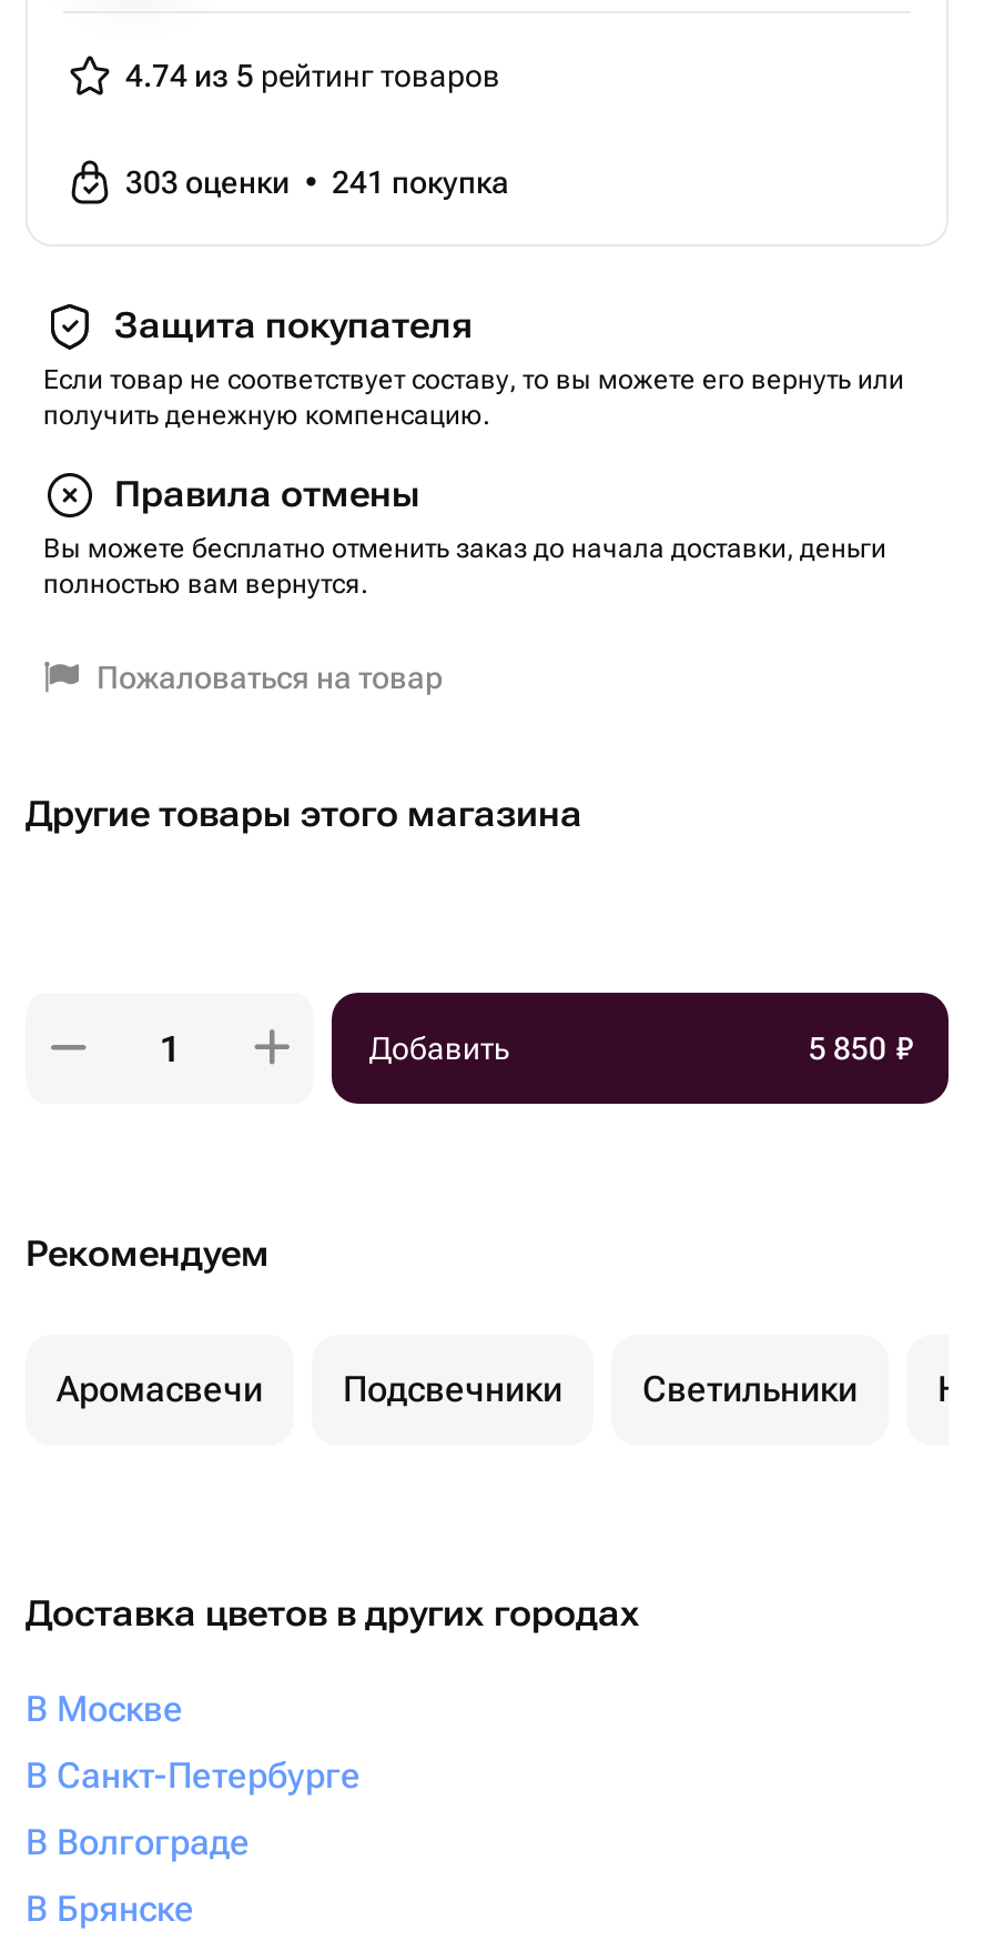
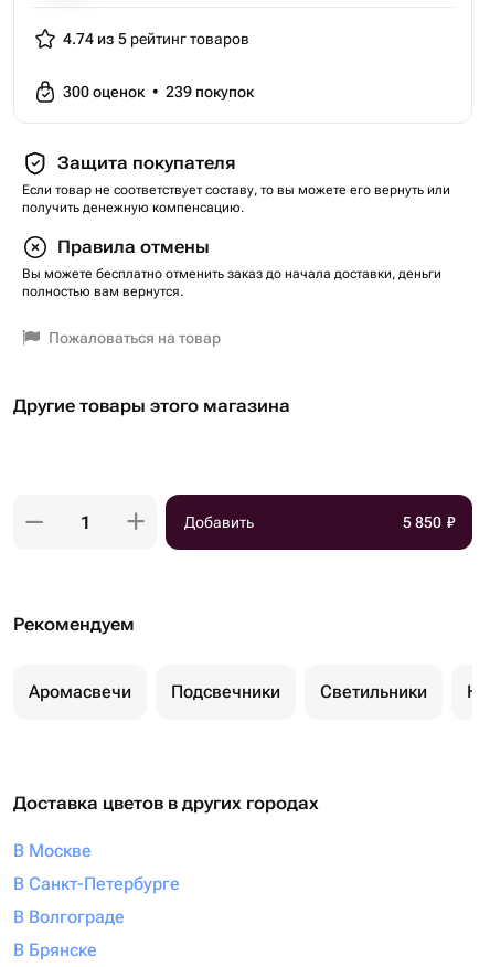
- 303 оценки • 241 покупка
+ 300 оценок • 239 покупок
